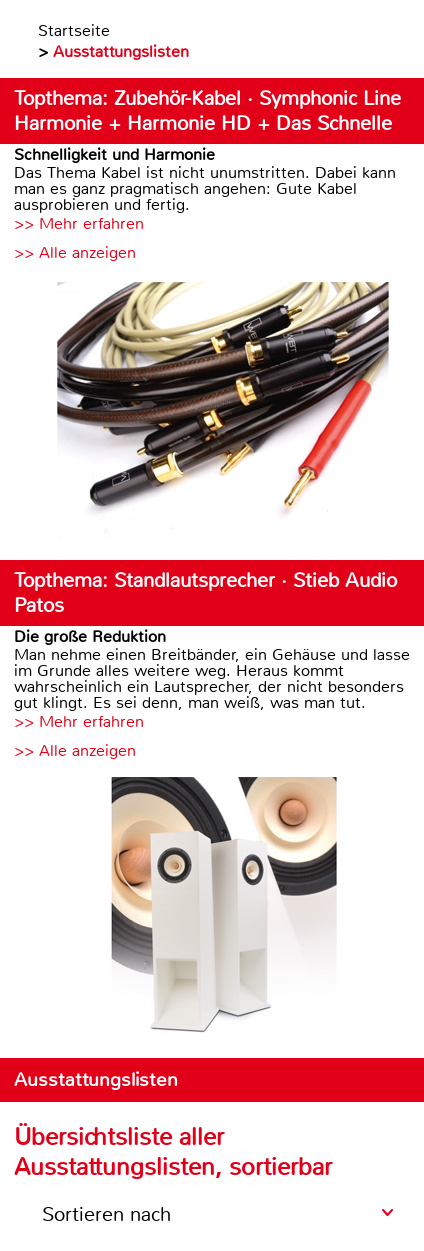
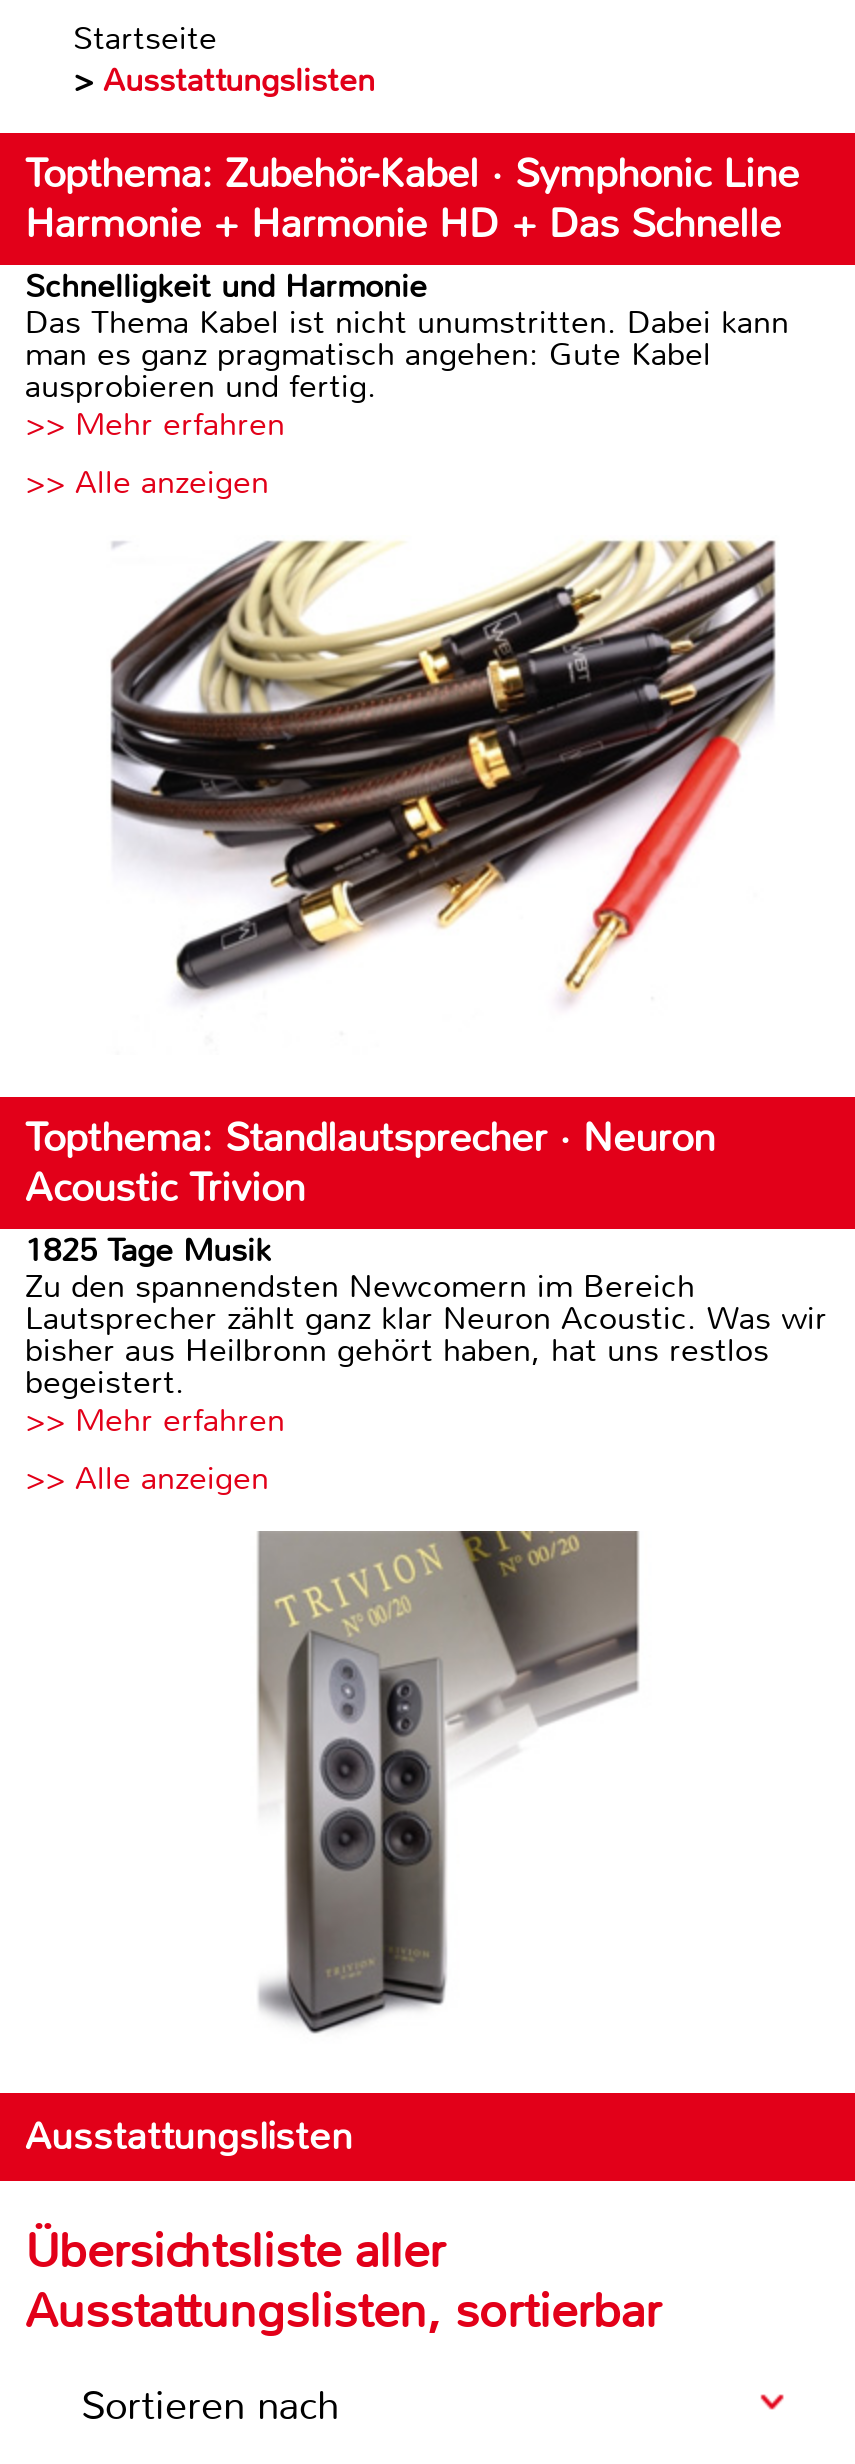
- Topthema: Standlautsprecher · Stieb Audio
- Patos
- Die große Reduktion
- Man nehme einen Breitbänder, ein Gehäuse und lasse
- im Grunde alles weitere weg. Heraus kommt
- wahrscheinlich ein Lautsprecher, der nicht besonders
- gut klingt. Es sei denn, man weiß, was man tut.
+ Topthema: Standlautsprecher · Neuron
+ Acoustic Trivion
+ 1825 Tage Musik
+ Zu den spannendsten Newcomern im Bereich
+ Lautsprecher zählt ganz klar Neuron Acoustic. Was wir
+ bisher aus Heilbronn gehört haben, hat uns restlos
+ begeistert.

- [image]
+ [image]
